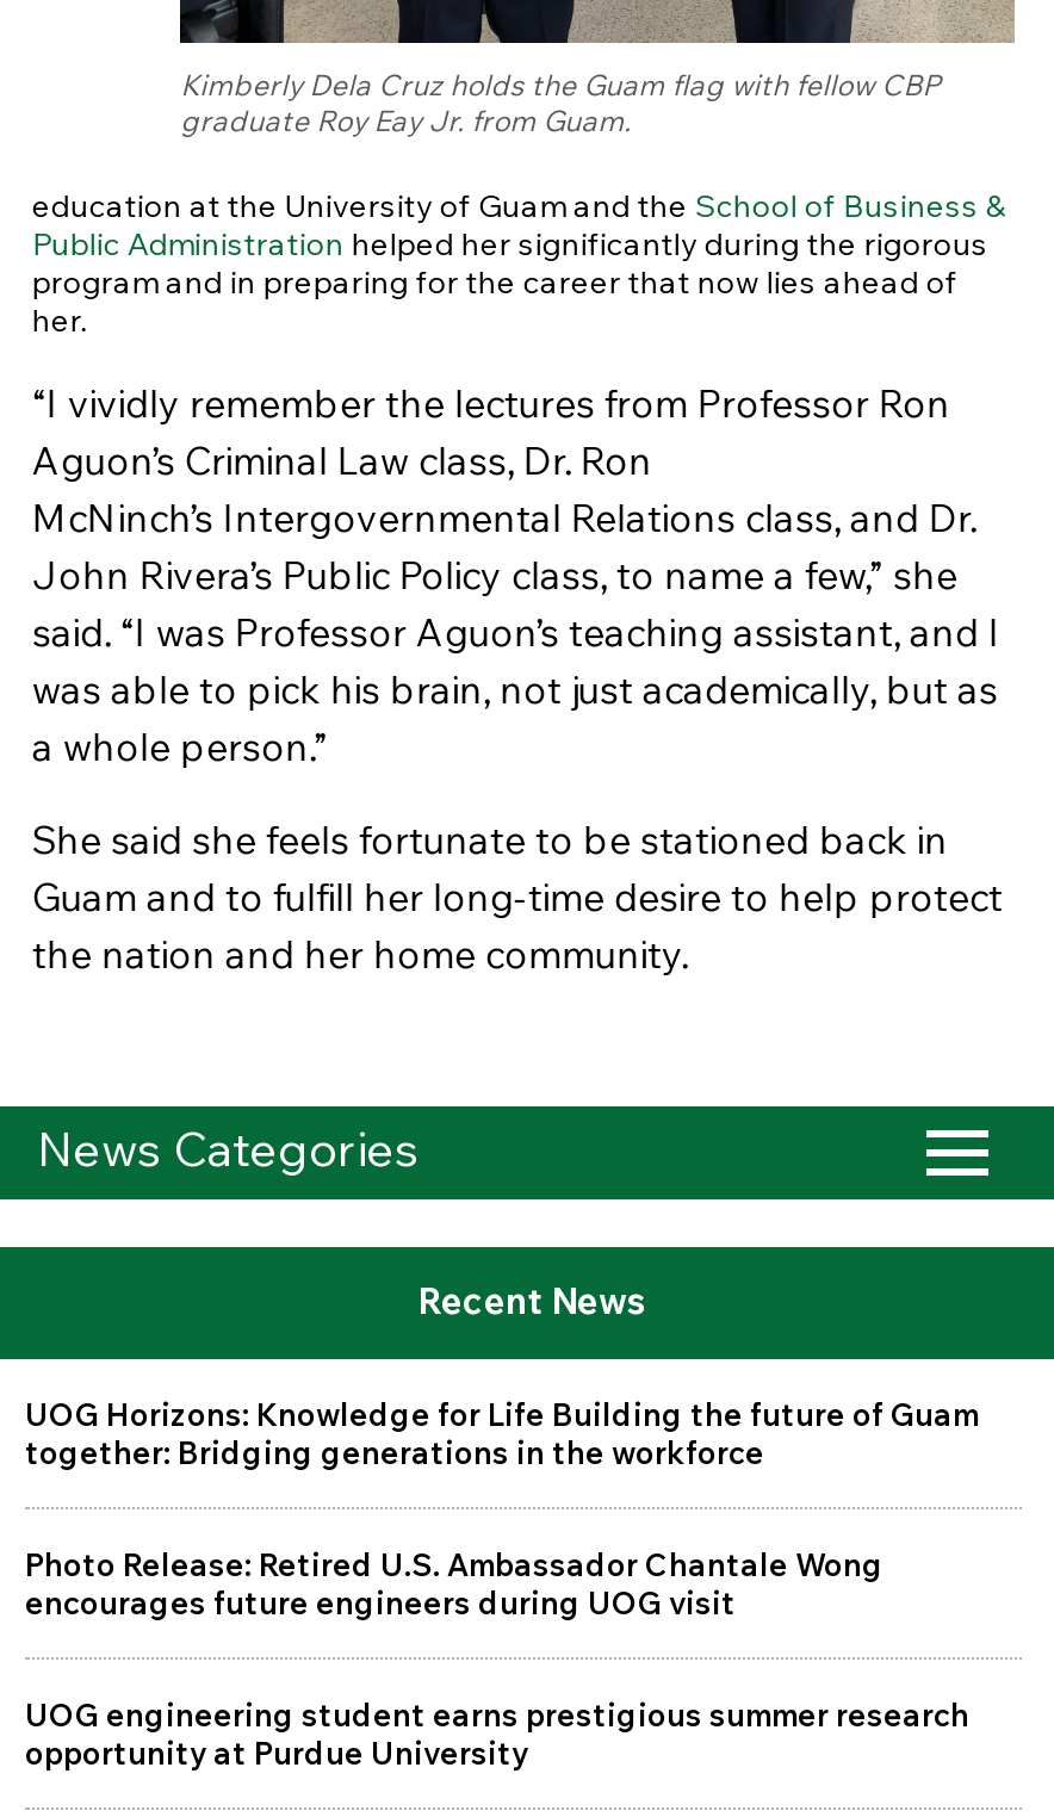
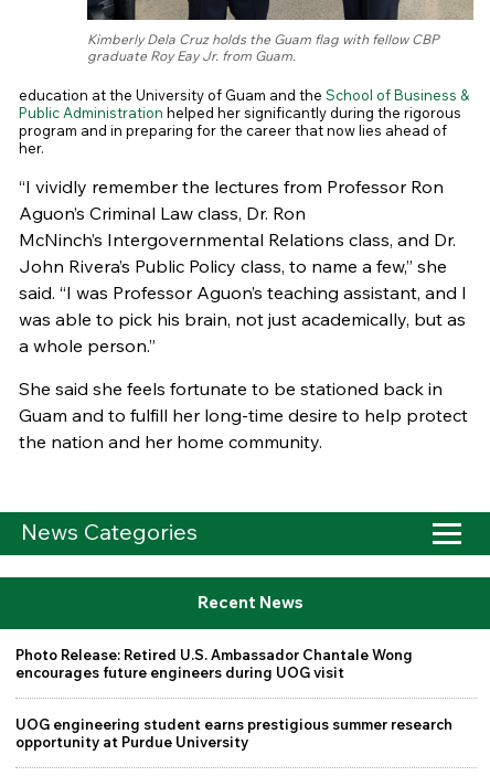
- UOG Horizons: Knowledge for Life Building the future of Guam
- together: Bridging generations in the workforce
